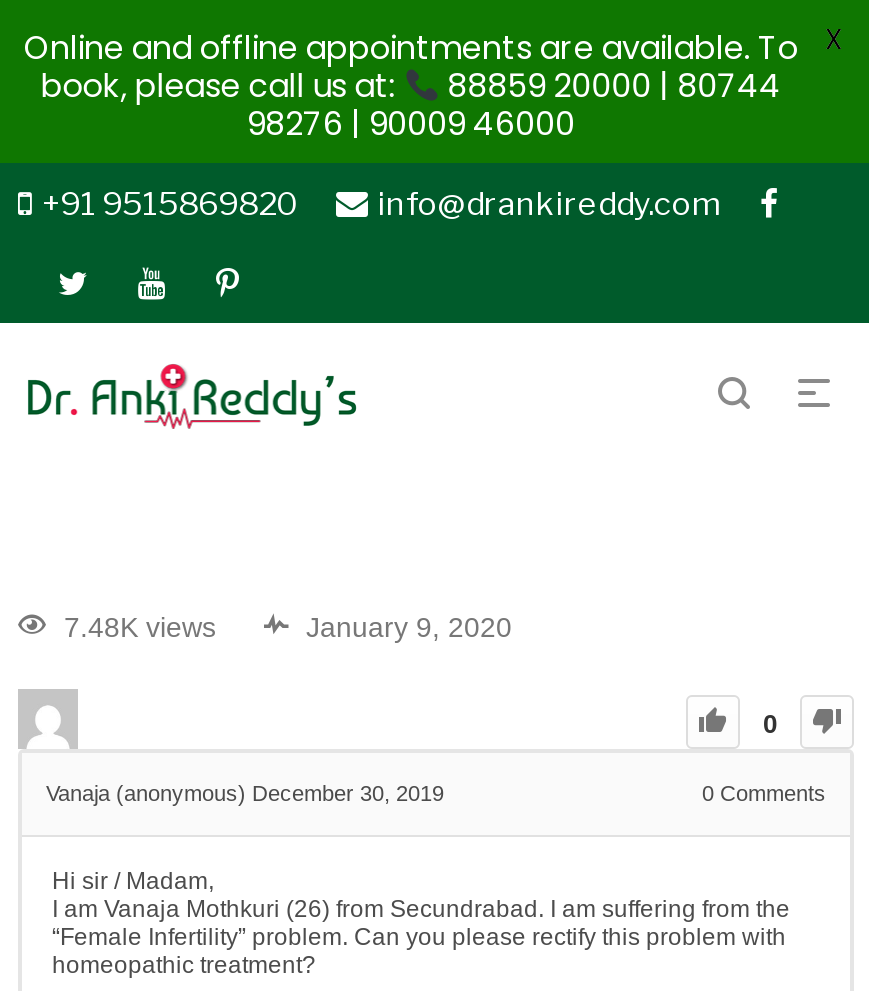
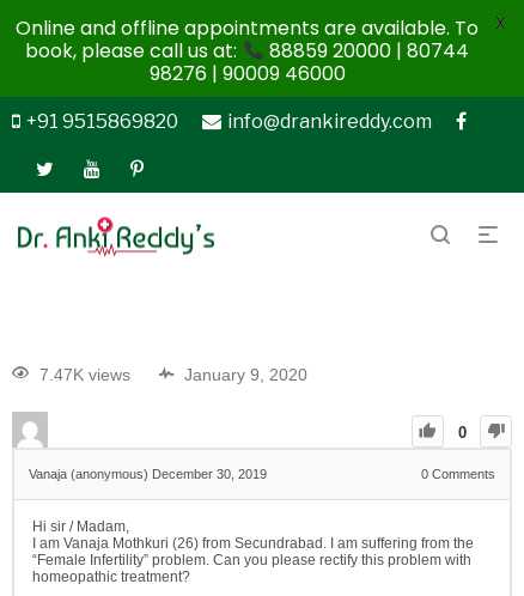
- 7.48K views
+ 7.47K views
